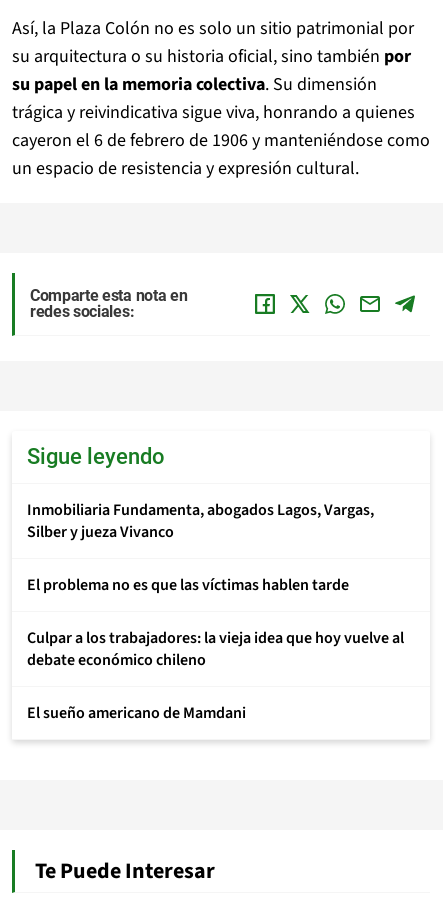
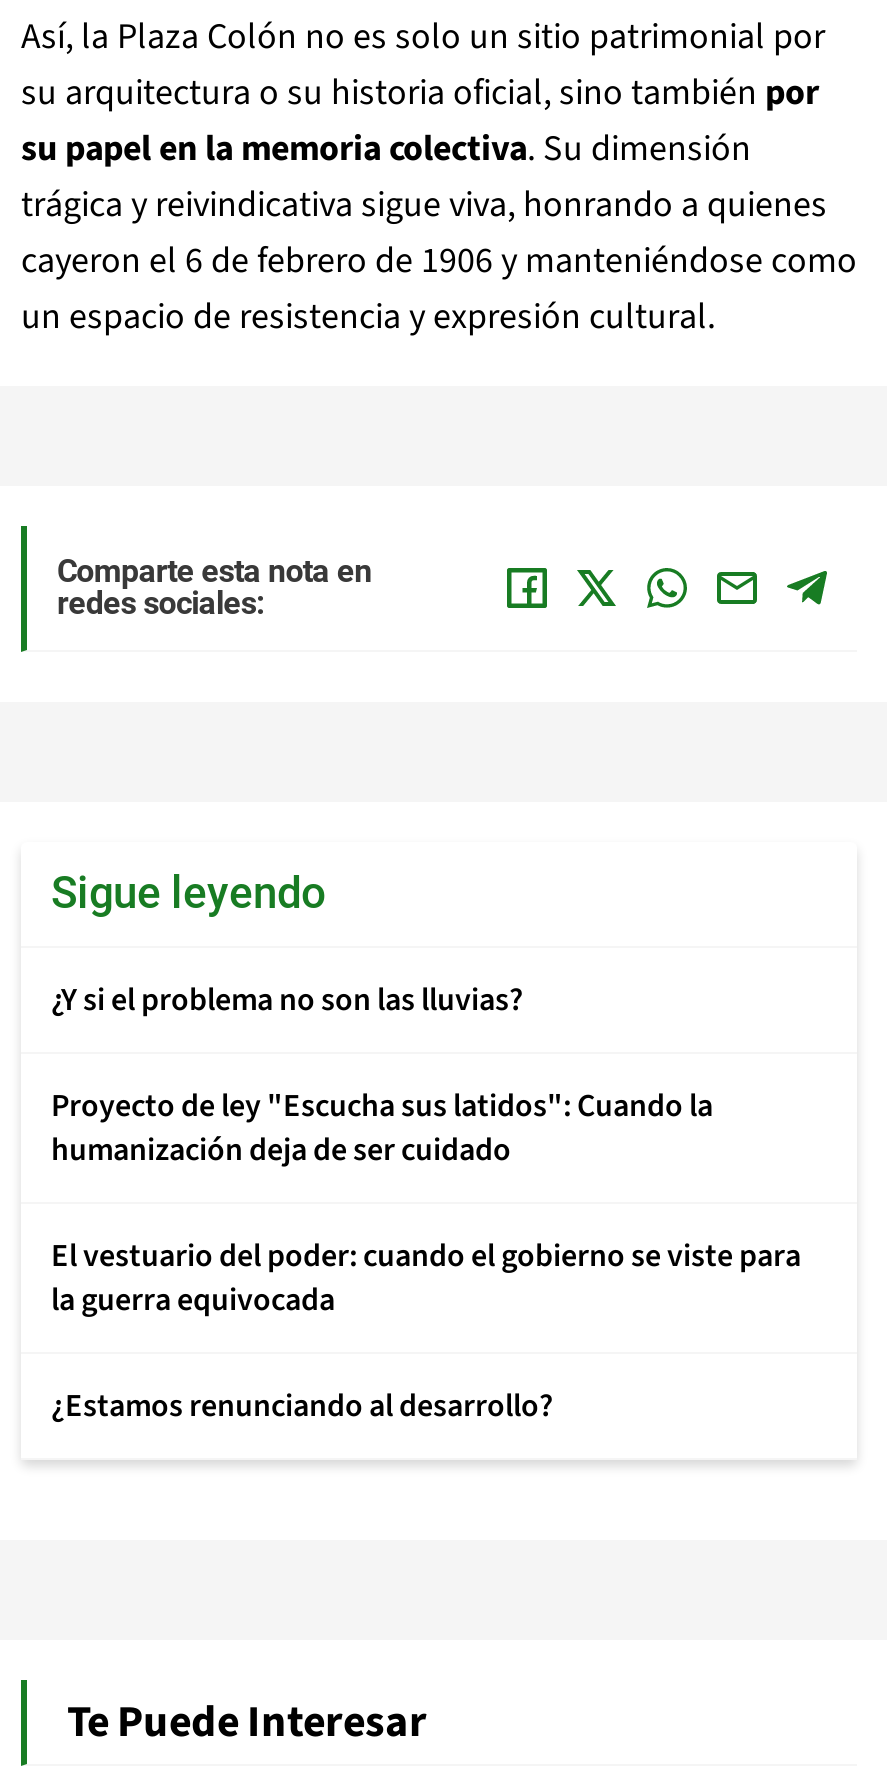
- Inmobiliaria Fundamenta, abogados Lagos, Vargas,
- Silber y jueza Vivanco
+ ¿Y si el problema no son las lluvias?

- El problema no es que las víctimas hablen tarde
+ Proyecto de ley "Escucha sus latidos": Cuando la
+ humanización deja de ser cuidado

- Culpar a los trabajadores: la vieja idea que hoy vuelve al
- debate económico chileno
+ El vestuario del poder: cuando el gobierno se viste para
+ la guerra equivocada

- El sueño americano de Mamdani
+ ¿Estamos renunciando al desarrollo?
